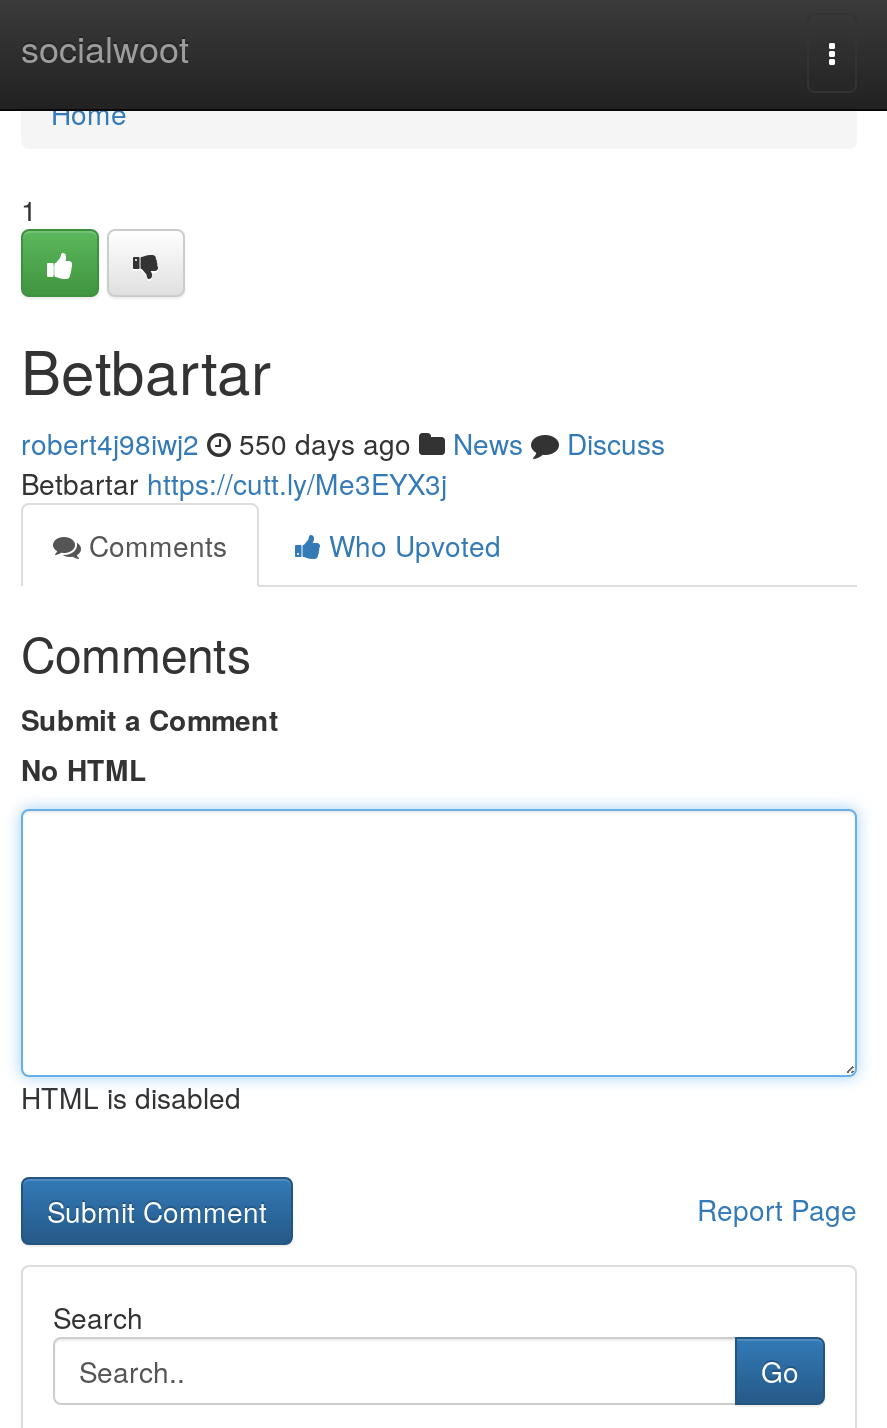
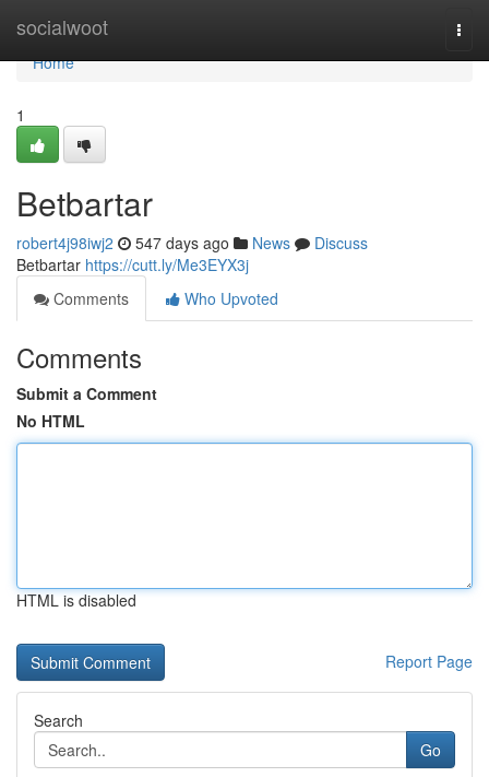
- robert4j98iwj2 550 days ago News Discuss
+ robert4j98iwj2 547 days ago News Discuss
